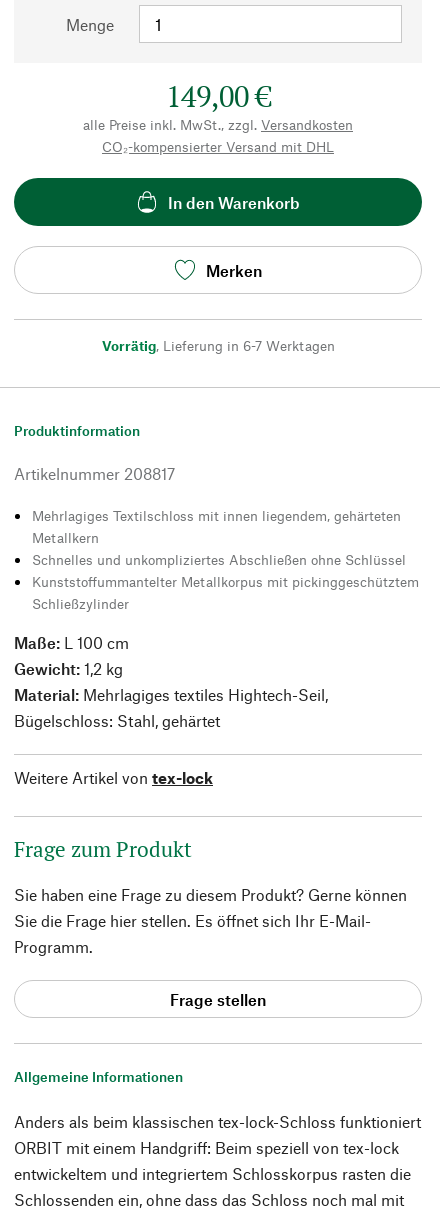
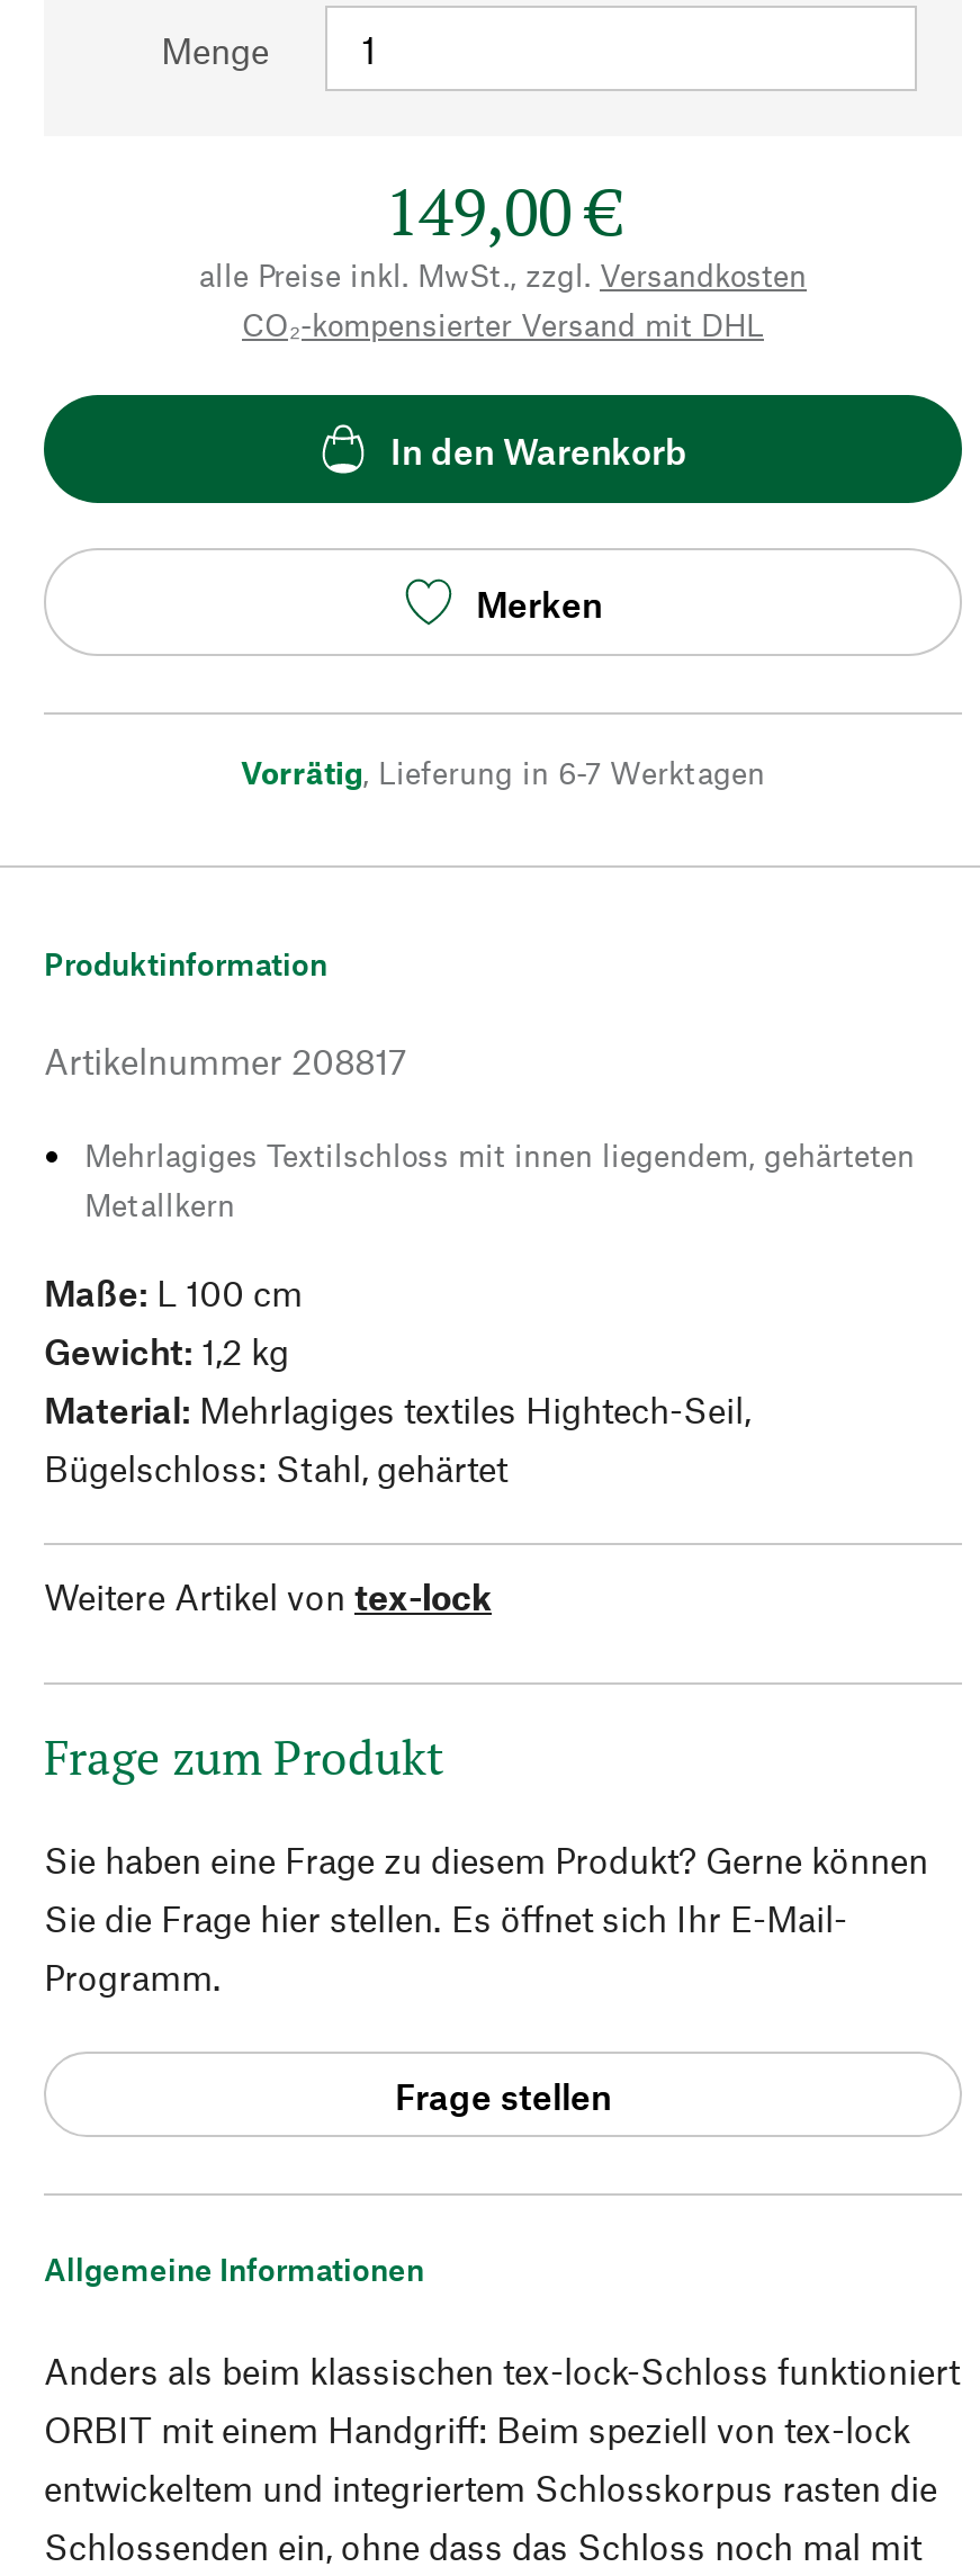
- Schnelles und unkompliziertes Abschließen ohne Schlüssel
- Kunststoffummantelter Metallkorpus mit pickinggeschütztem
- Schließzylinder
